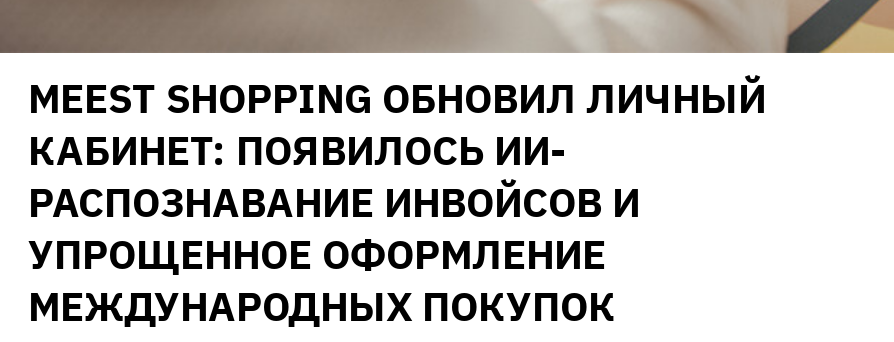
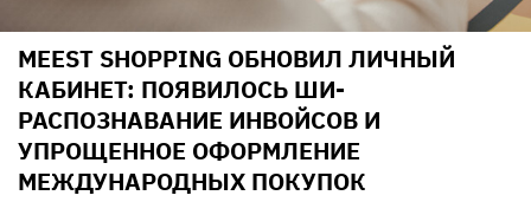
- КАБИНЕТ: ПОЯВИЛОСЬ ИИ-
+ КАБИНЕТ: ПОЯВИЛОСЬ ШИ-
